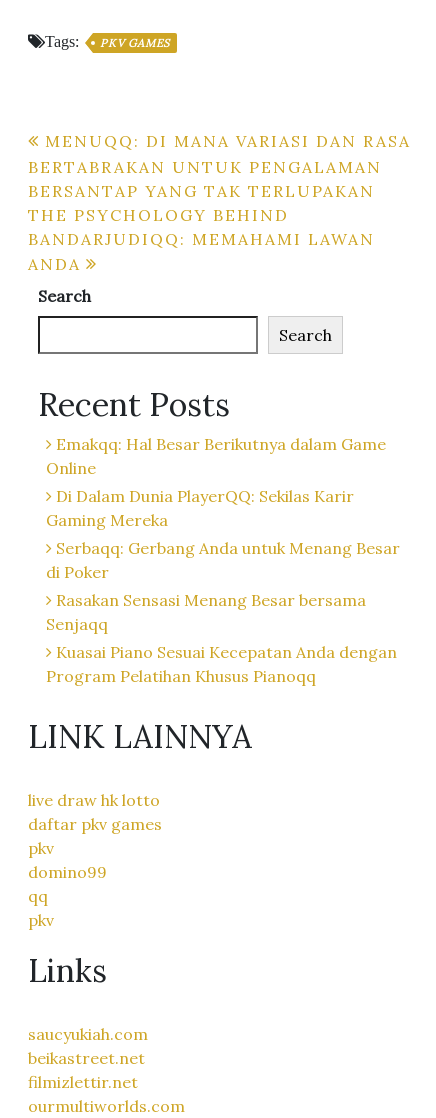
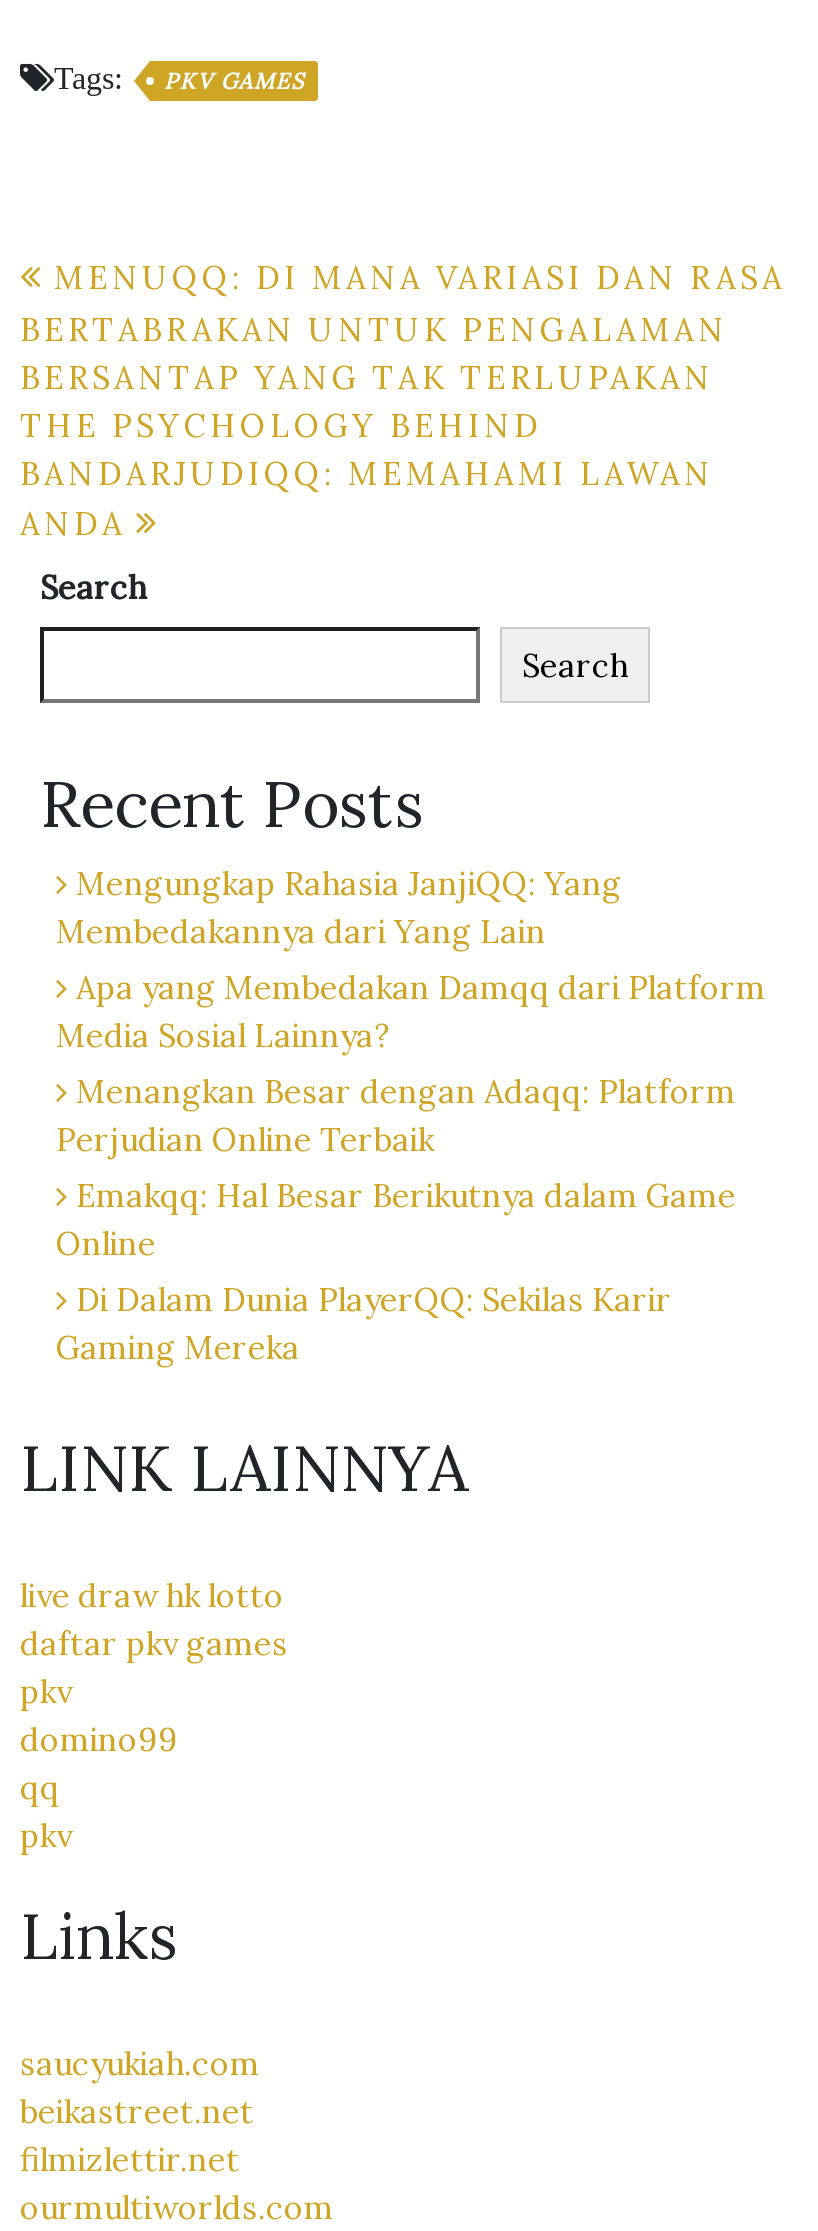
+ Mengungkap Rahasia JanjiQQ: Yang
+ Membedakannya dari Yang Lain
+ Apa yang Membedakan Damqq dari Platform
+ Media Sosial Lainnya?
+ Menangkan Besar dengan Adaqq: Platform
+ Perjudian Online Terbaik

moved down: Emakqq: Hal Besar Berikutnya dalam Game | Online | Di Dalam Dunia PlayerQQ: Sekilas Karir | Gaming Mereka

- Serbaqq: Gerbang Anda untuk Menang Besar
- di Poker
- Rasakan Sensasi Menang Besar bersama
- Senjaqq
- Kuasai Piano Sesuai Kecepatan Anda dengan
- Program Pelatihan Khusus Pianoqq
